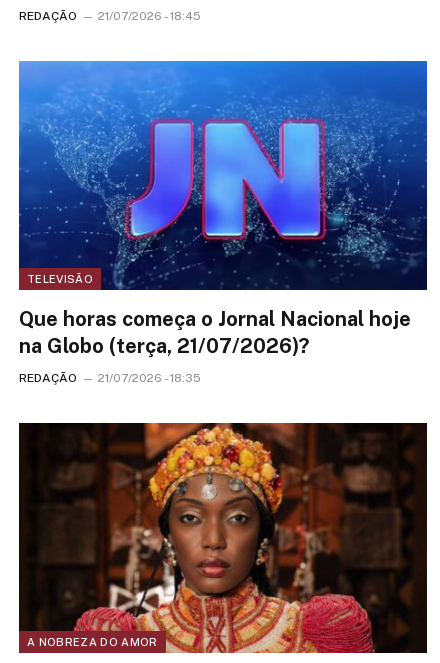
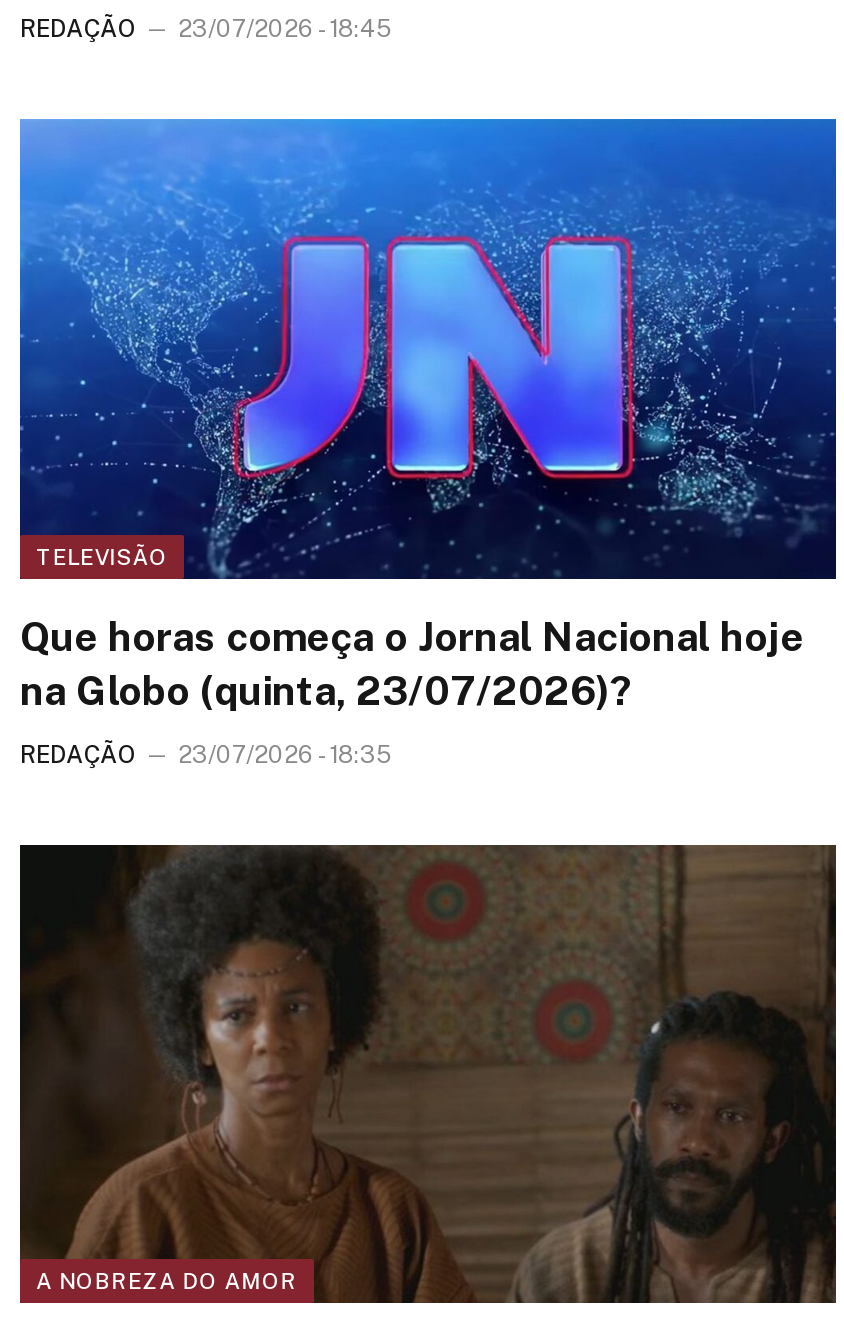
- REDAÇÃO 21/07/2026 - 18:45
+ REDAÇÃO 23/07/2026 - 18:45

- na Globo (terça, 21/07/2026)?
+ na Globo (quinta, 23/07/2026)?

- REDAÇÃO 21/07/2026 - 18:35
+ REDAÇÃO 23/07/2026 - 18:35

- [image]
+ [image]
